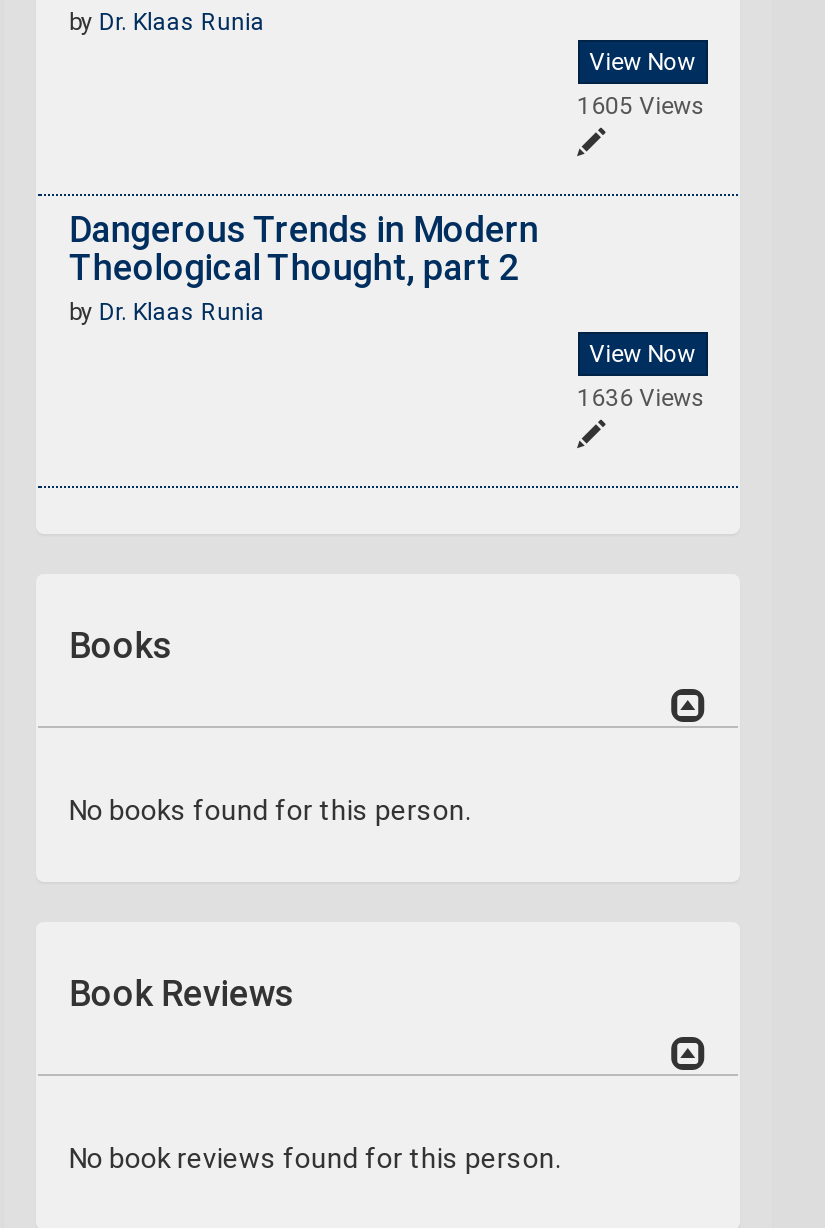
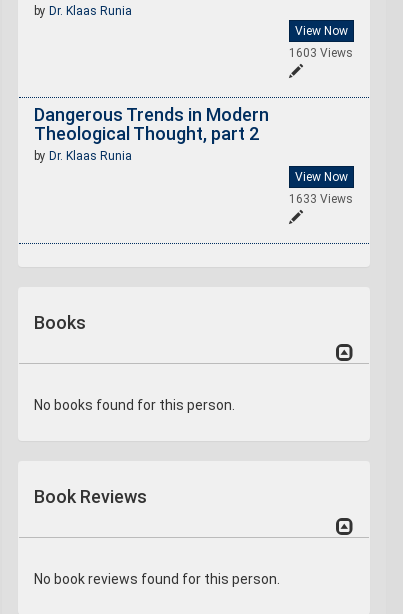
- 1605 Views
+ 1603 Views

- 1636 Views
+ 1633 Views
